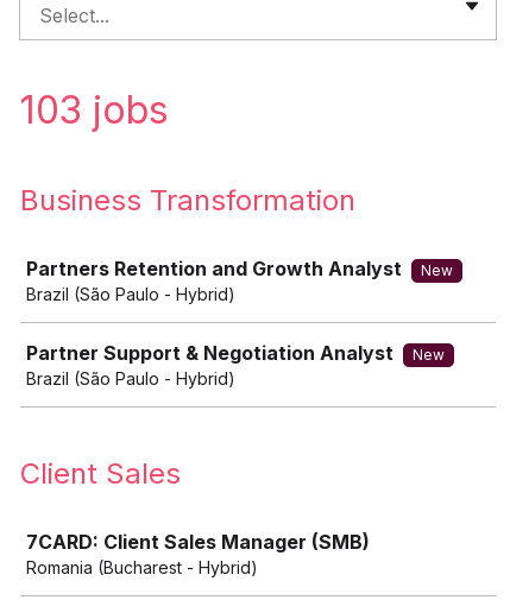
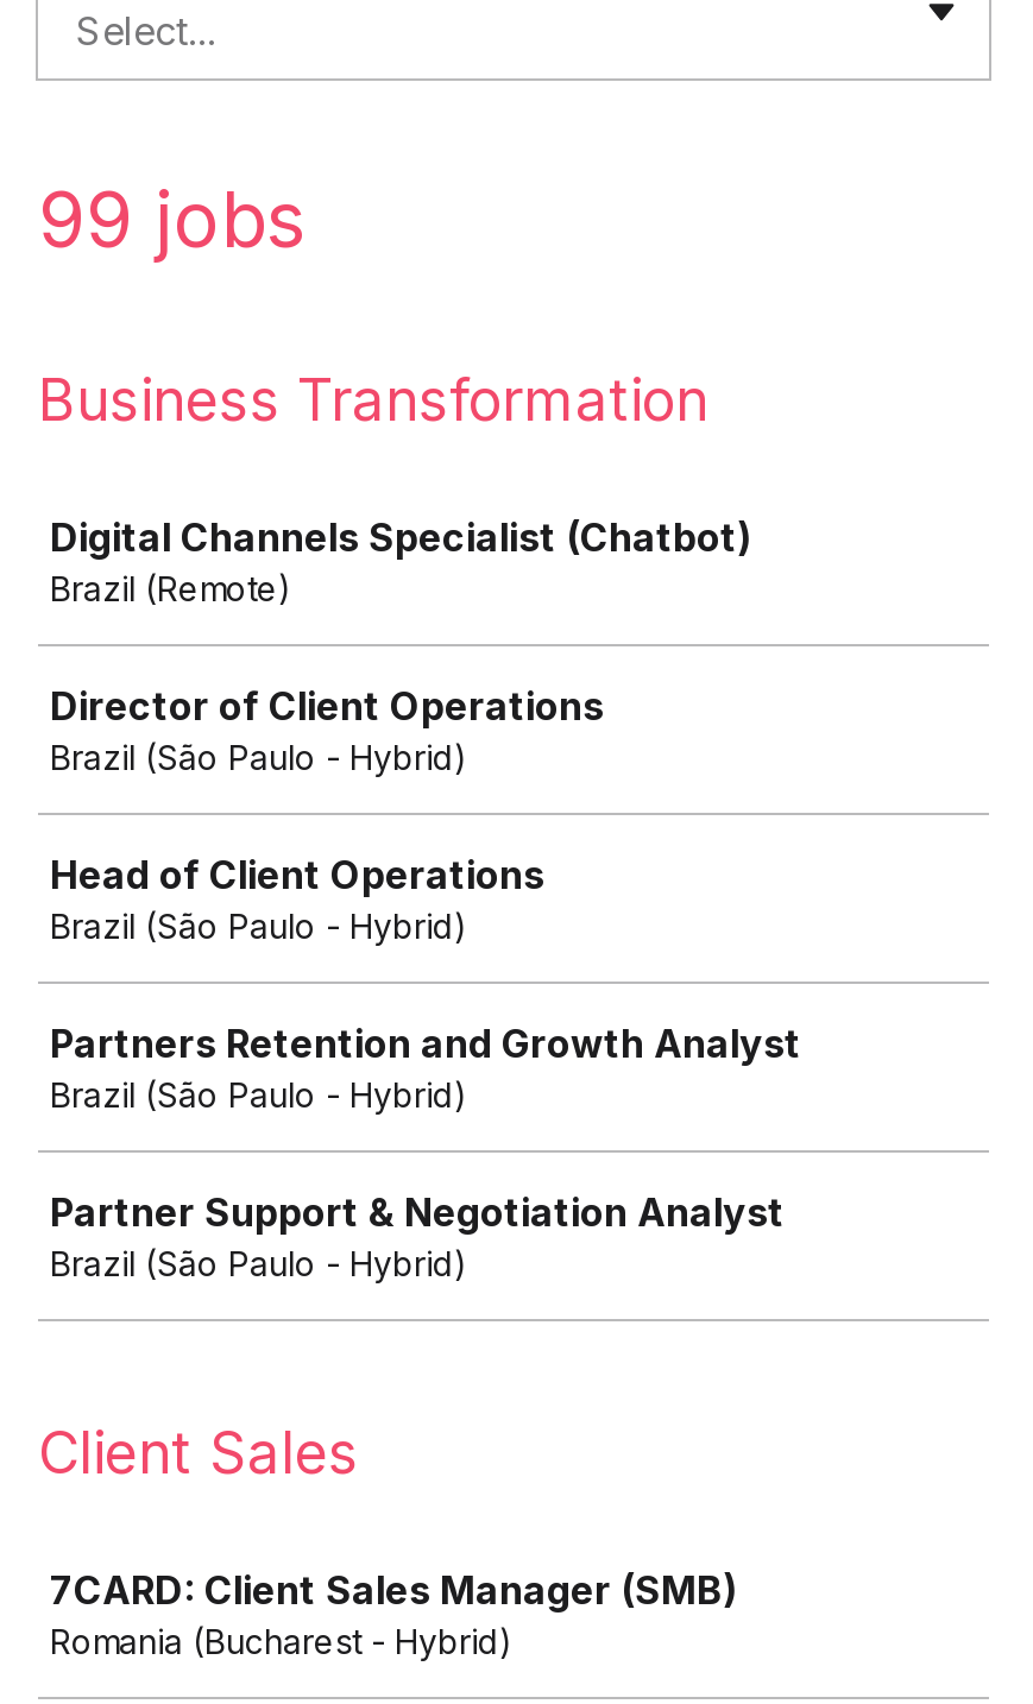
- 103 jobs
+ 99 jobs

+ Digital Channels Specialist (Chatbot)
+ Brazil (Remote)
+ Director of Client Operations
+ Brazil (São Paulo - Hybrid)
+ Head of Client Operations
+ Brazil (São Paulo - Hybrid)

- New

- New
